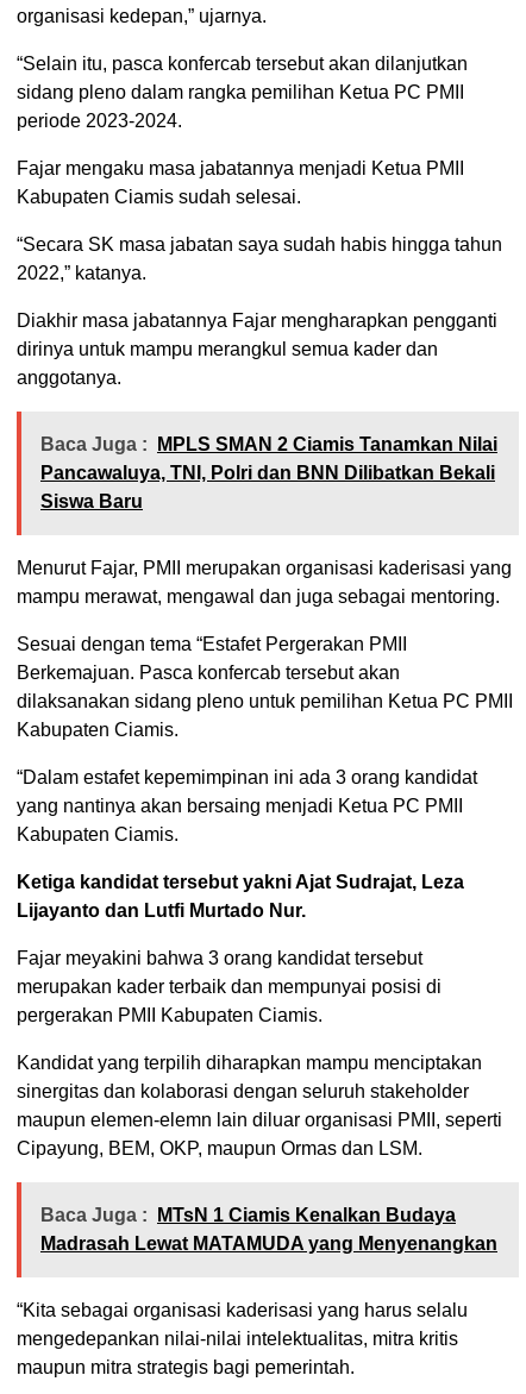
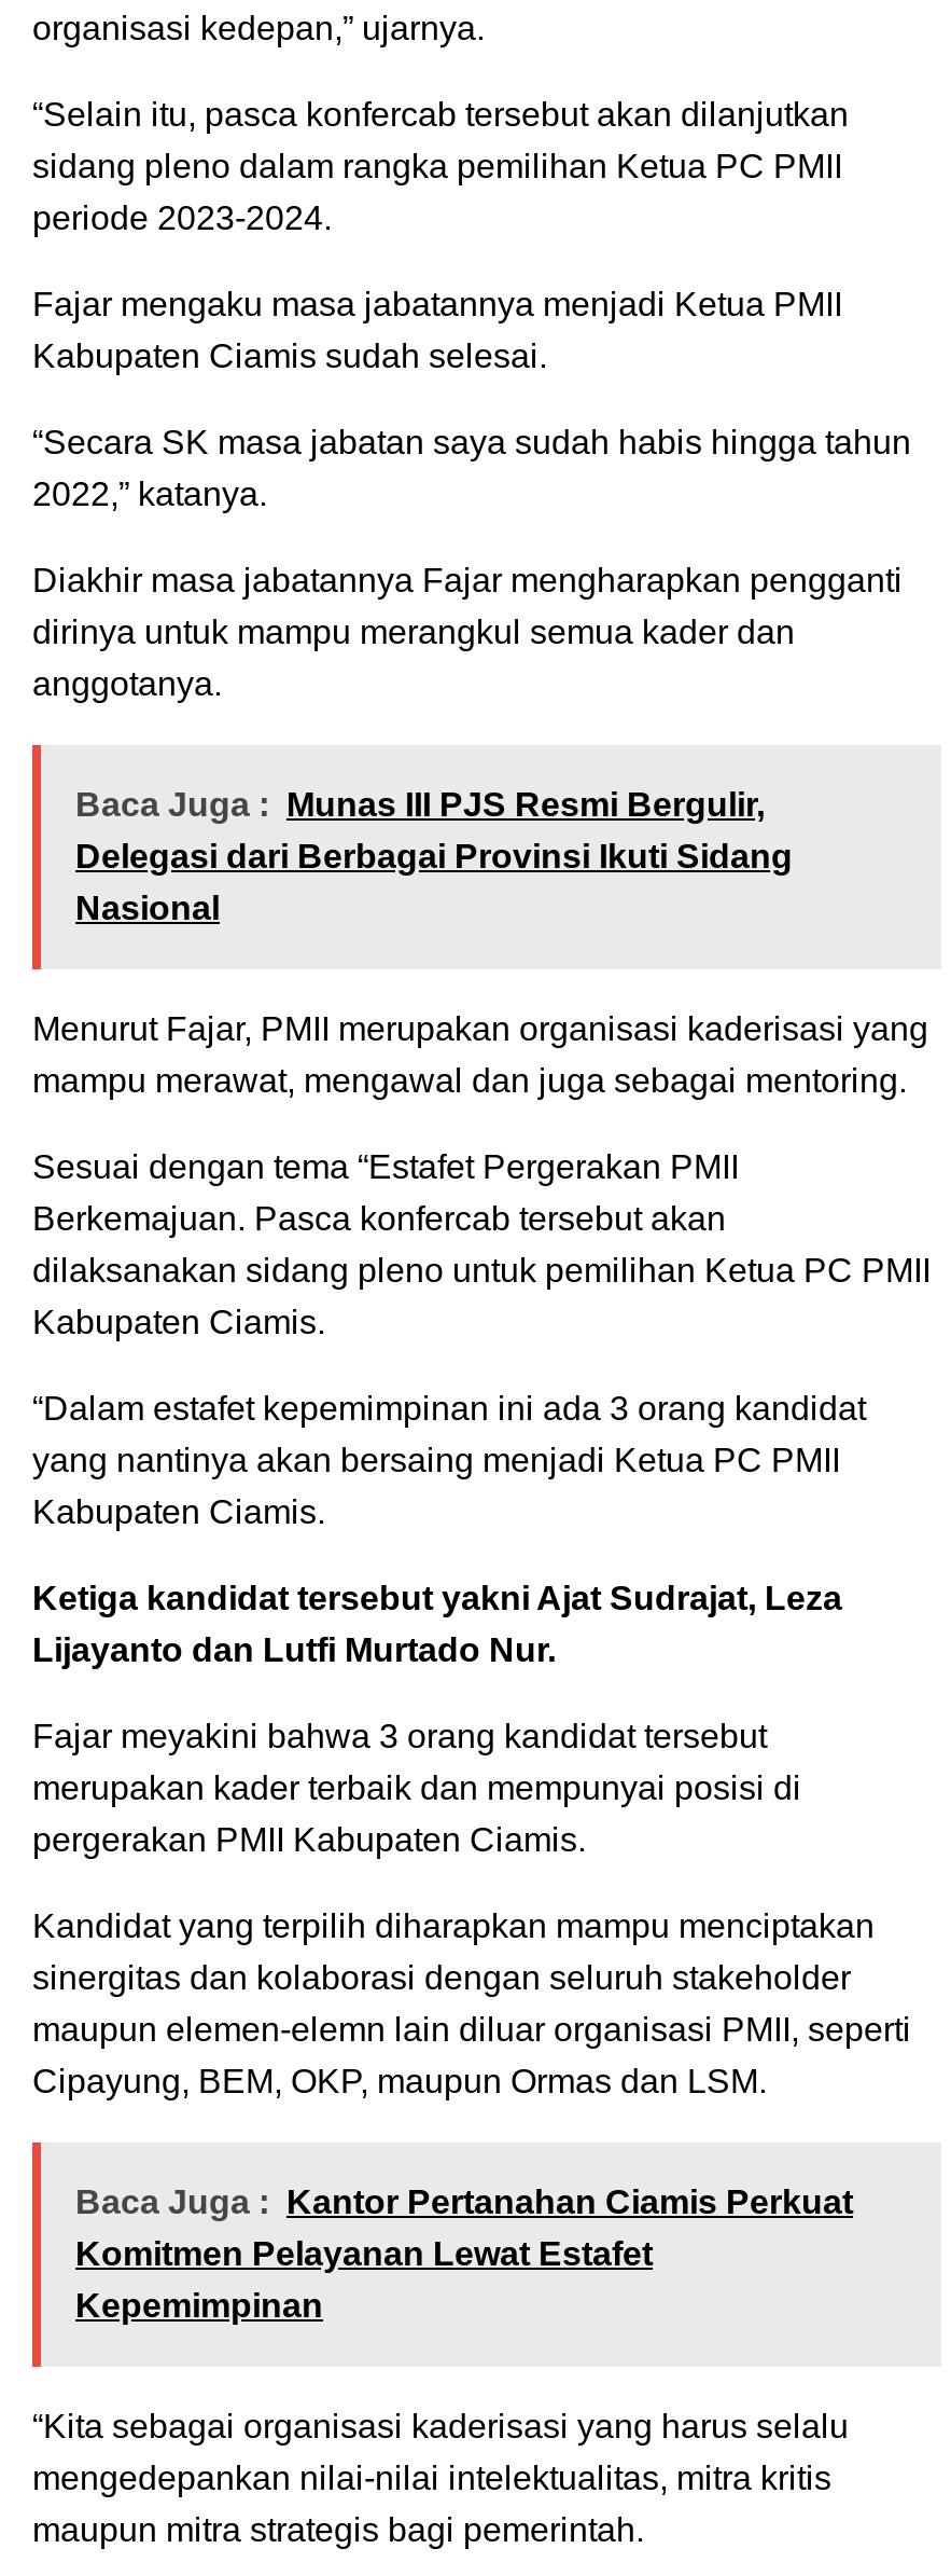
- Baca Juga : MPLS SMAN 2 Ciamis Tanamkan Nilai
- Pancawaluya, TNI, Polri dan BNN Dilibatkan Bekali
- Siswa Baru
+ Baca Juga : Munas III PJS Resmi Bergulir,
+ Delegasi dari Berbagai Provinsi Ikuti Sidang
+ Nasional

- Baca Juga : MTsN 1 Ciamis Kenalkan Budaya
- Madrasah Lewat MATAMUDA yang Menyenangkan
+ Baca Juga : Kantor Pertanahan Ciamis Perkuat
+ Komitmen Pelayanan Lewat Estafet
+ Kepemimpinan
